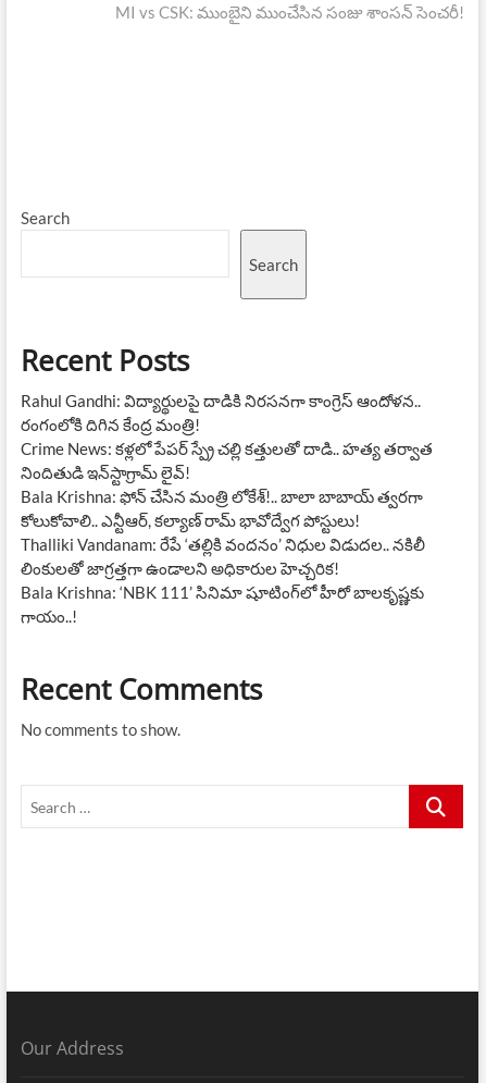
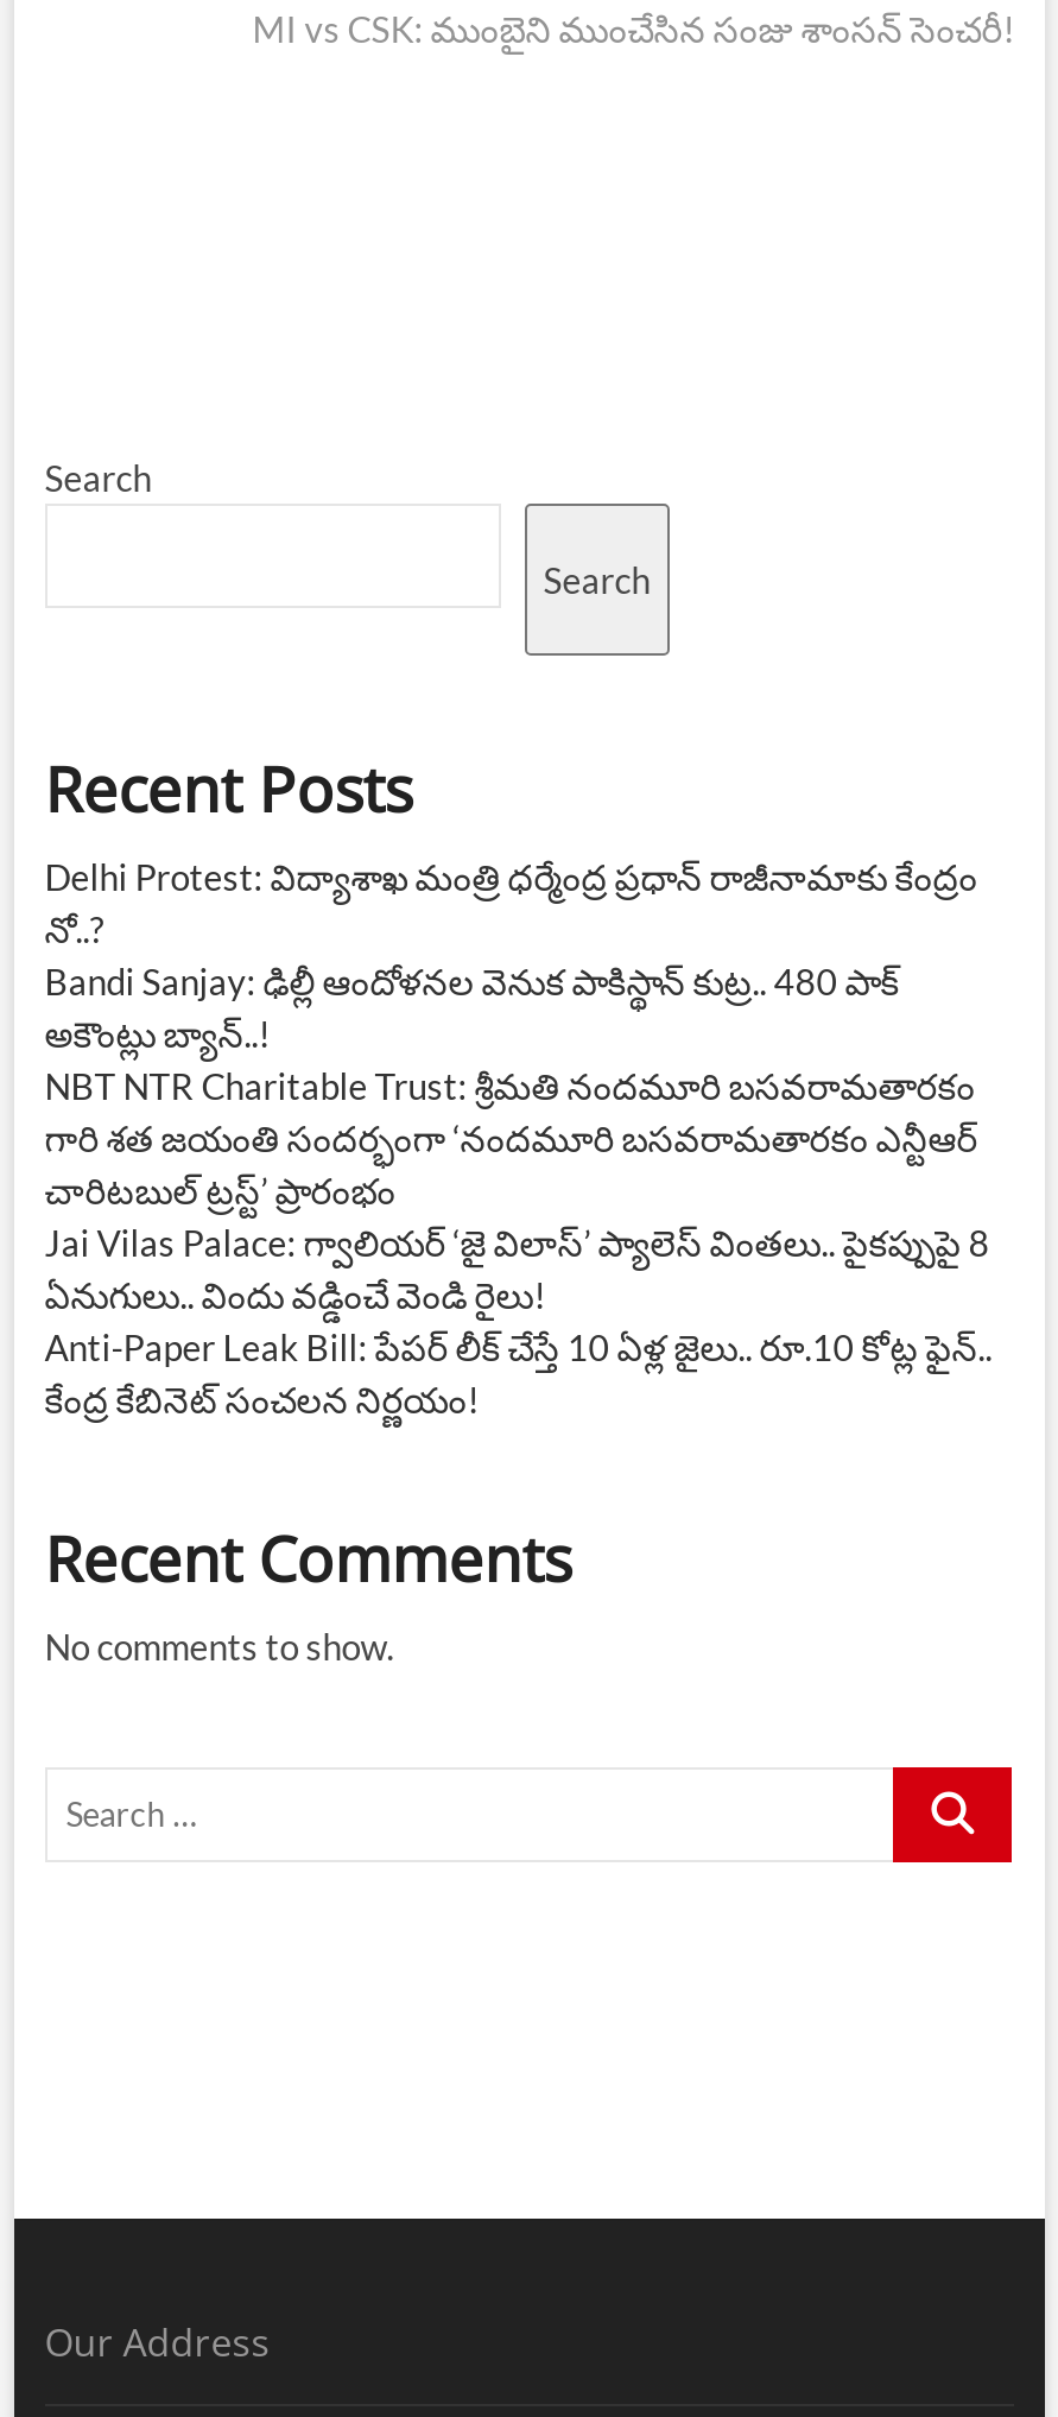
- Rahul Gandhi: విద్యార్థులపై దాడికి నిరసనగా కాంగ్రెస్ ఆందోళన..
- రంగంలోకి దిగిన కేంద్ర మంత్రి!
- Crime News: కళ్లలో పేపర్ స్ప్రే చల్లి కత్తులతో దాడి.. హత్య తర్వాత
- నిందితుడి ఇన్‌స్టాగ్రామ్ లైవ్!
- Bala Krishna: ఫోన్ చేసిన మంత్రి లోకేశ్!.. బాలా బాబాయ్ త్వరగా
- కోలుకోవాలి.. ఎన్టీఆర్, కల్యాణ్ రామ్ భావోద్వేగ పోస్టులు!
- Thalliki Vandanam: రేపే ‘తల్లికి వందనం’ నిధుల విడుదల.. నకిలీ
- లింకులతో జాగ్రత్తగా ఉండాలని అధికారుల హెచ్చరిక!
- Bala Krishna: ‘NBK 111’ సినిమా షూటింగ్‌లో హీరో బాలకృష్ణకు
- గాయం..!
+ Delhi Protest: విద్యాశాఖ మంత్రి ధర్మేంద్ర ప్రధాన్ రాజీనామాకు కేంద్రం
+ నో..?
+ Bandi Sanjay: ఢిల్లీ ఆందోళనల వెనుక పాకిస్థాన్ కుట్ర.. 480 పాక్
+ అకౌంట్లు బ్యాన్..!
+ NBT NTR Charitable Trust: శ్రీమతి నందమూరి బసవరామతారకం
+ గారి శత జయంతి సందర్భంగా ‘నందమూరి బసవరామతారకం ఎన్టీఆర్
+ చారిటబుల్ ట్రస్ట్’ ప్రారంభం
+ Jai Vilas Palace: గ్వాలియర్ ‘జై విలాస్’ ప్యాలెస్ వింతలు.. పైకప్పుపై 8
+ ఏనుగులు.. విందు వడ్డించే వెండి రైలు!
+ Anti-Paper Leak Bill: పేపర్ లీక్ చేస్తే 10 ఏళ్ల జైలు.. రూ.10 కోట్ల ఫైన్..
+ కేంద్ర కేబినెట్ సంచలన నిర్ణయం!
